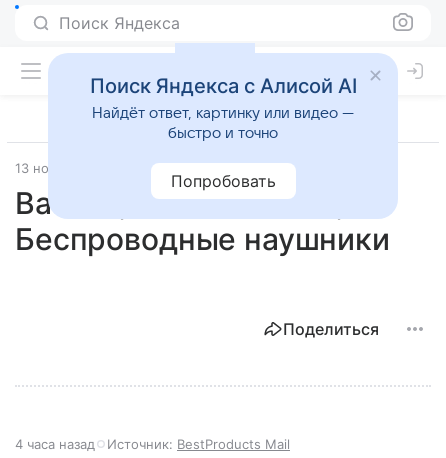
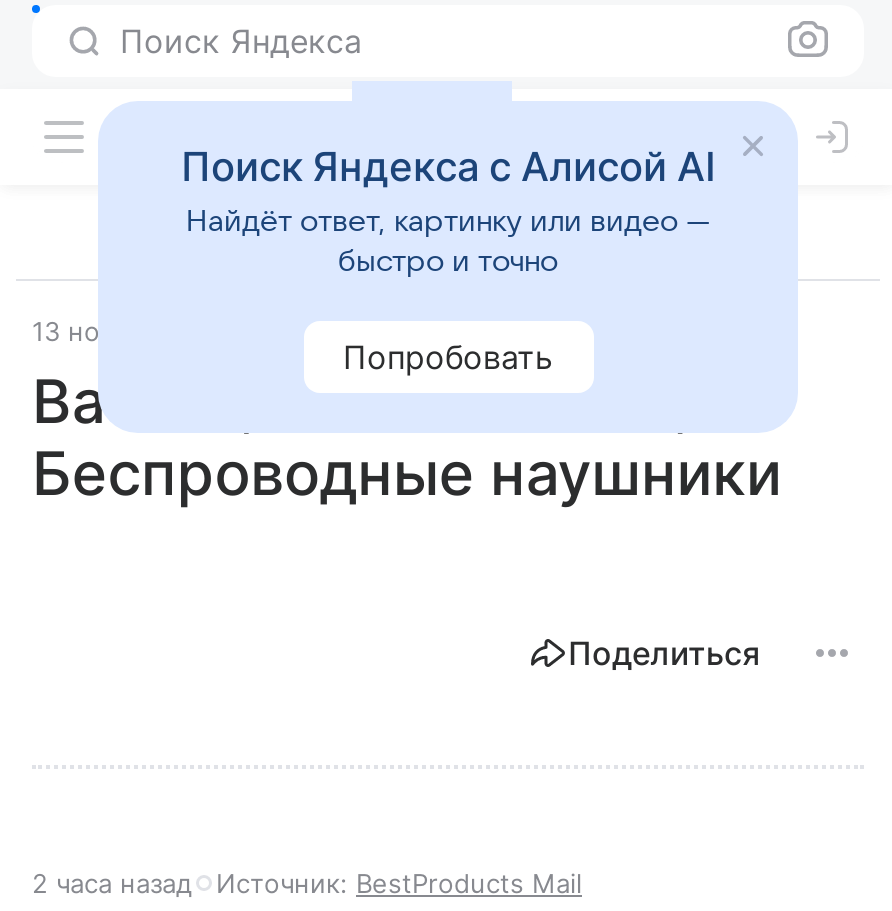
- 4 часа назад Источник: BestProducts Mail
+ 2 часа назад Источник: BestProducts Mail
